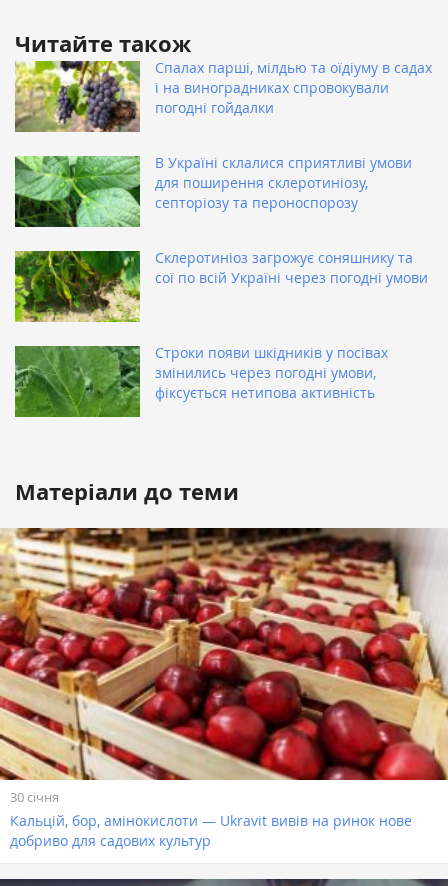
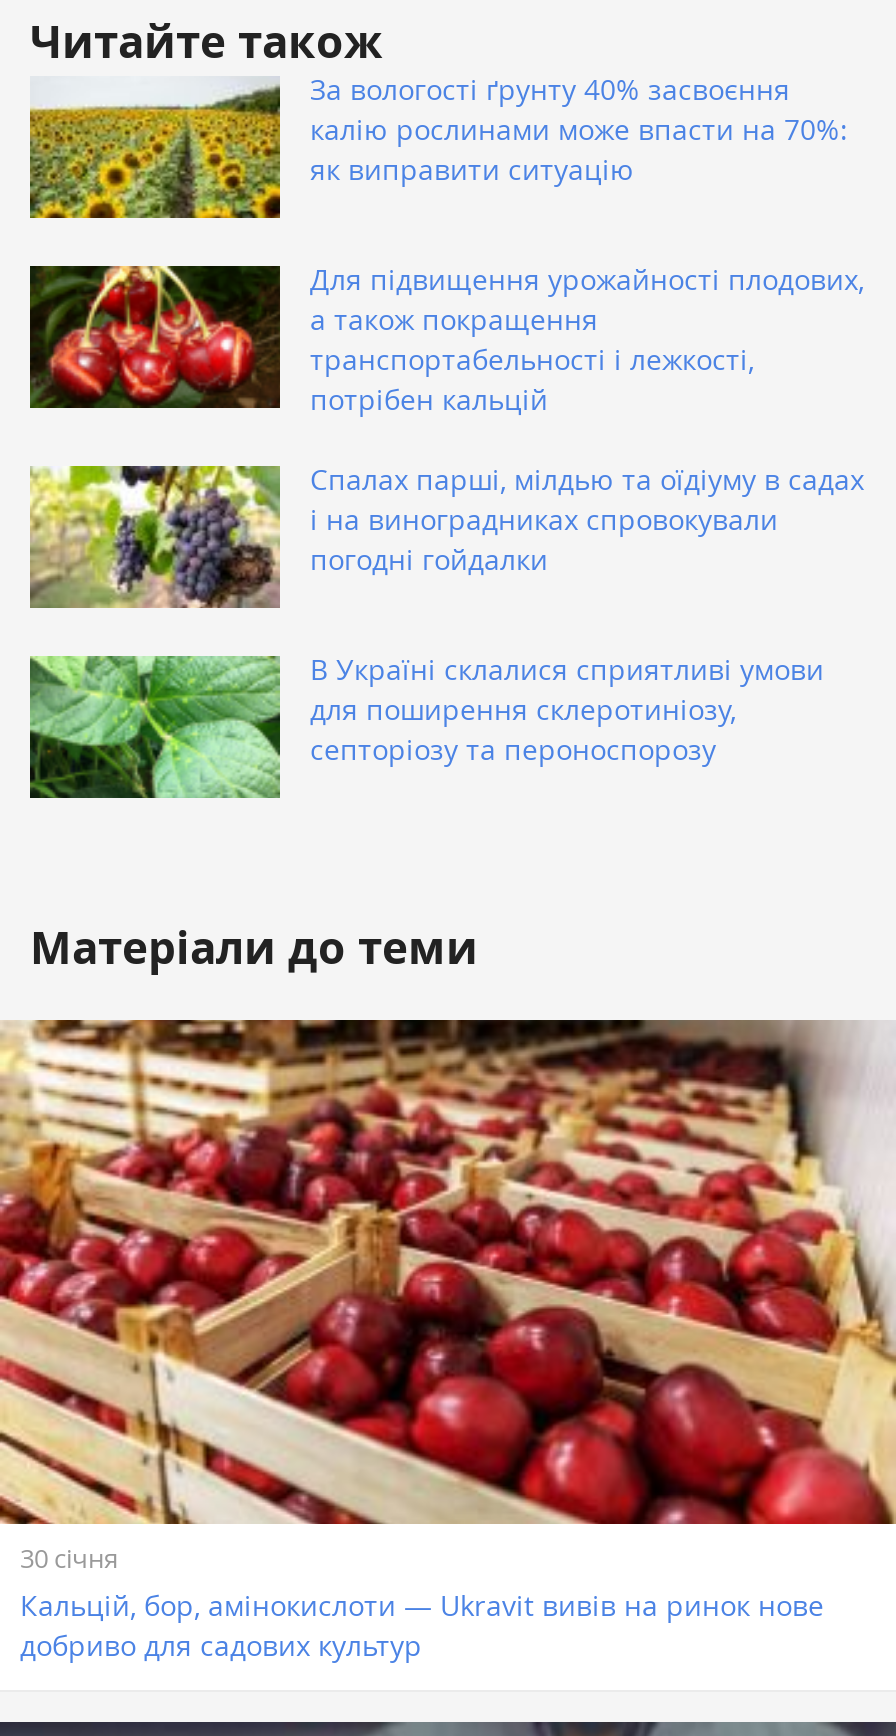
moved down: [image] | Спалах парші, мілдью та оїдіуму в садах | і на виноградниках спровокували | погодні гойдалки | В Україні склалися сприятливі умови | для поширення склеротиніозу, | септоріозу та пероноспорозу

+ [image]
+ За вологості ґрунту 40% засвоєння
+ калію рослинами може впасти на 70%:
+ як виправити ситуацію
+ Для підвищення урожайності плодових,
+ а також покращення
+ транспортабельності і лежкості,
+ потрібен кальцій

+ [image]

- [image]
- Склеротиніоз загрожує соняшнику та
- сої по всій Україні через погодні умови

- [image]
- Строки появи шкідників у посівах
- змінились через погодні умови,
- фіксується нетипова активність
